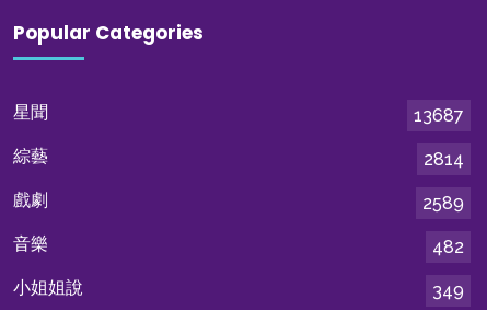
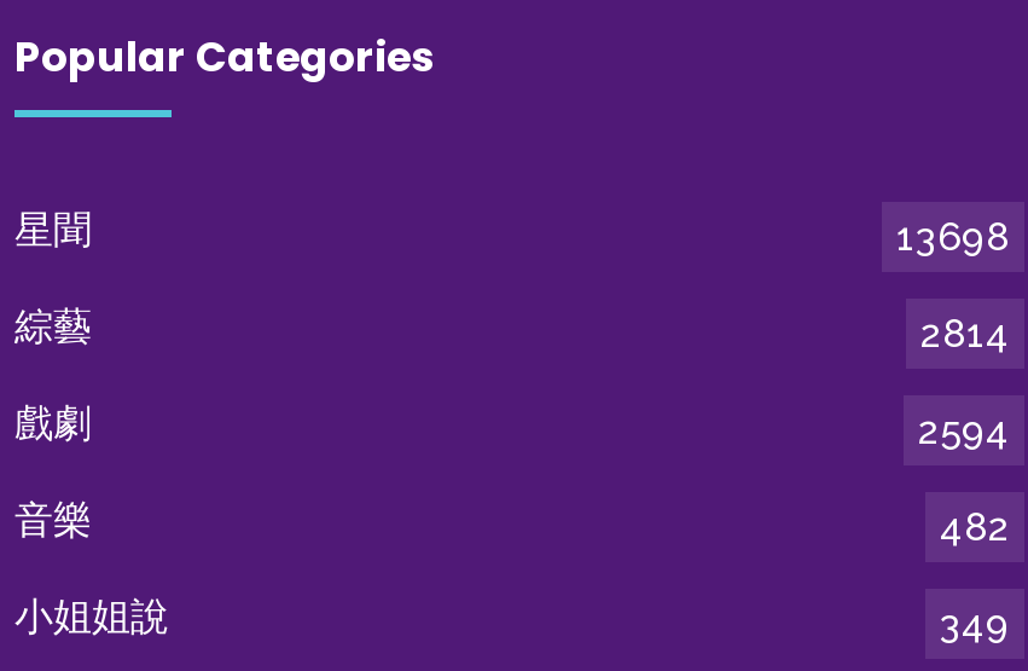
- 13687
+ 13698

- 2589
+ 2594
